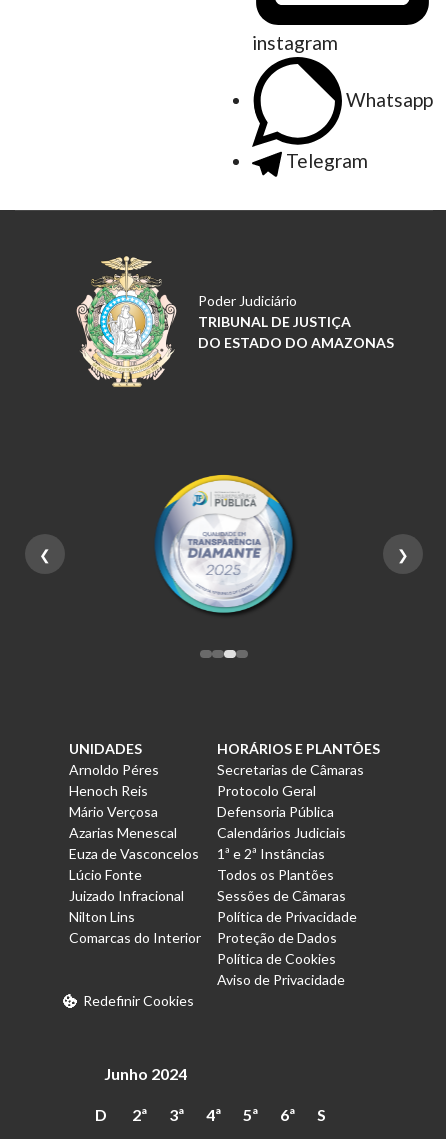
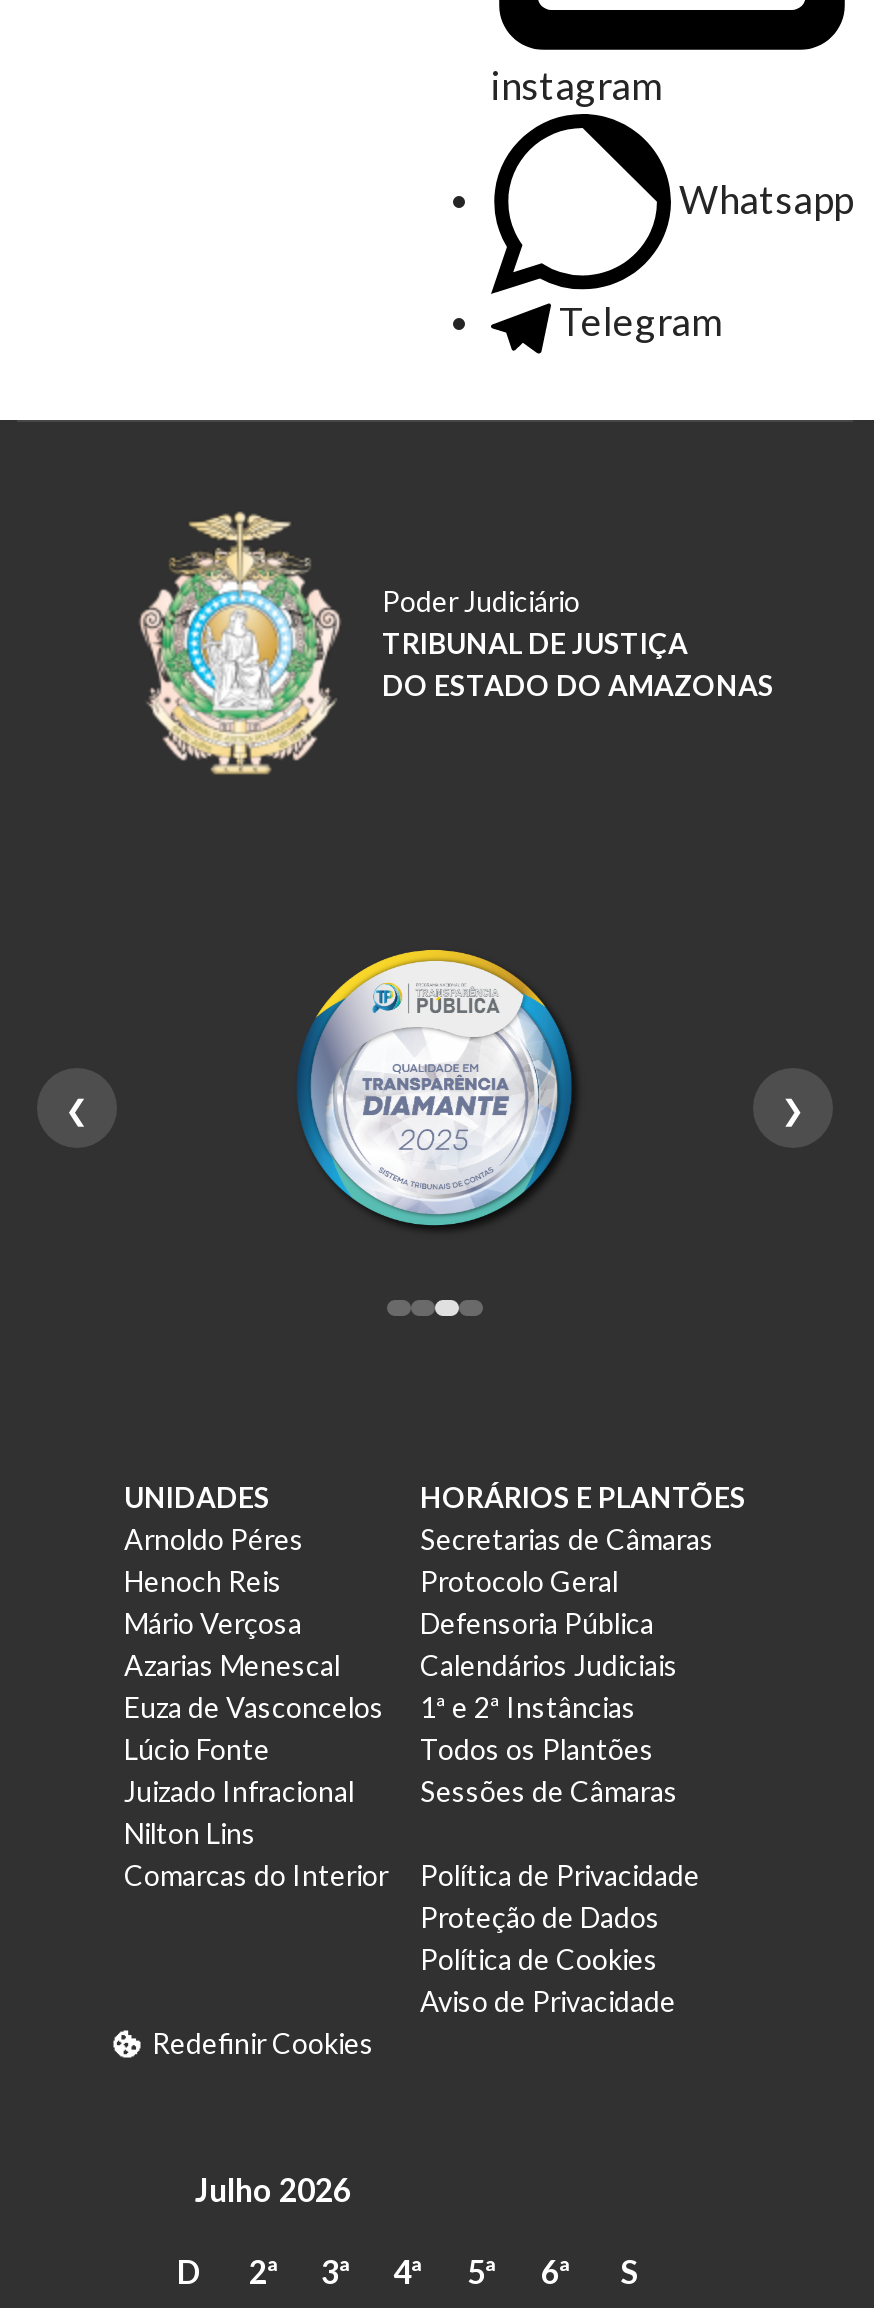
- Junho 2024
+ Julho 2026
